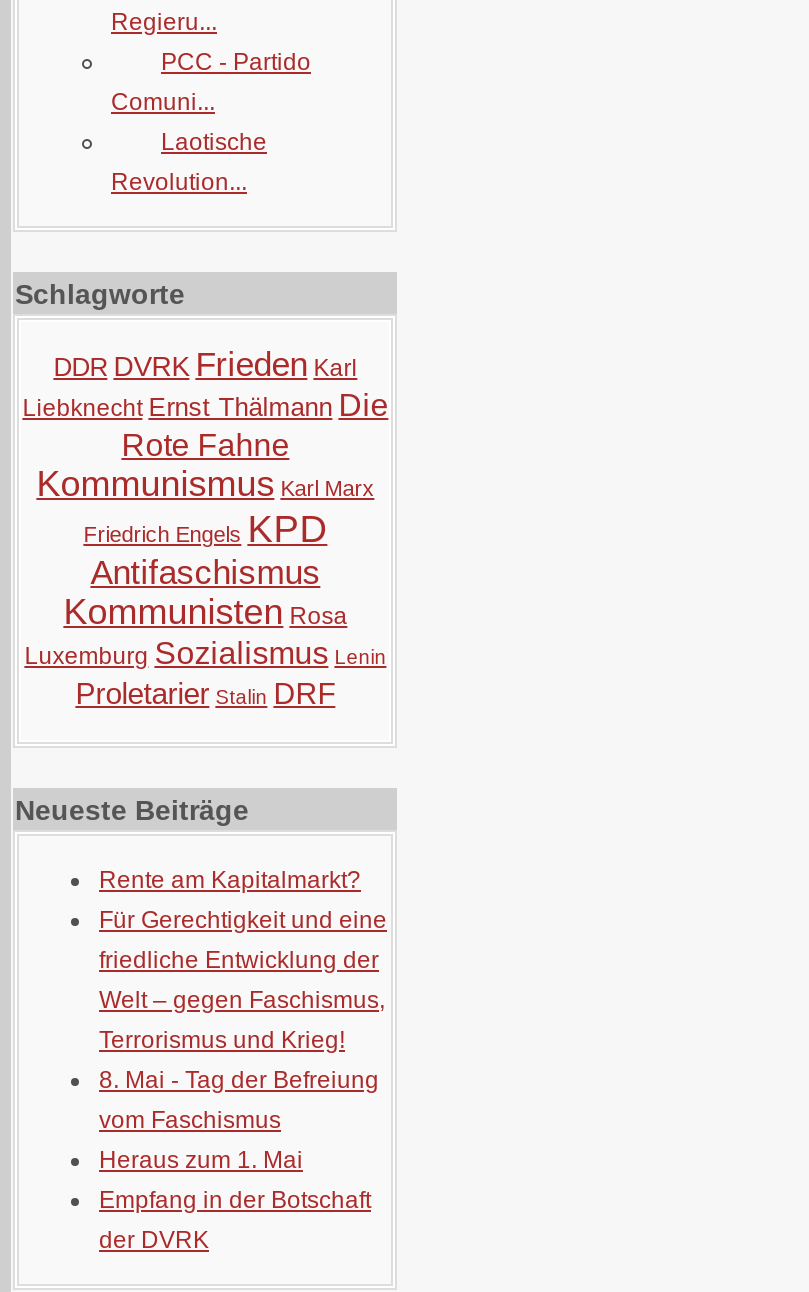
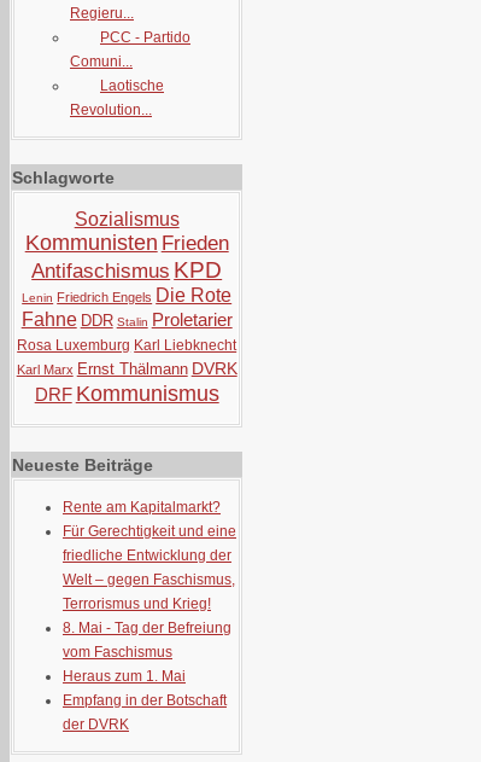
- DDR DVRK Frieden Karl
- Liebknecht Ernst Thälmann Die
- Rote Fahne
- Kommunismus Karl Marx
- Friedrich Engels KPD
- Antifaschismus
- Kommunisten Rosa
- Luxemburg Sozialismus Lenin
- Proletarier Stalin DRF
+ Sozialismus
+ Kommunisten Frieden
+ Antifaschismus KPD
+ Lenin Friedrich Engels Die Rote
+ Fahne DDR Stalin Proletarier
+ Rosa Luxemburg Karl Liebknecht
+ Karl Marx Ernst Thälmann DVRK
+ DRF Kommunismus
